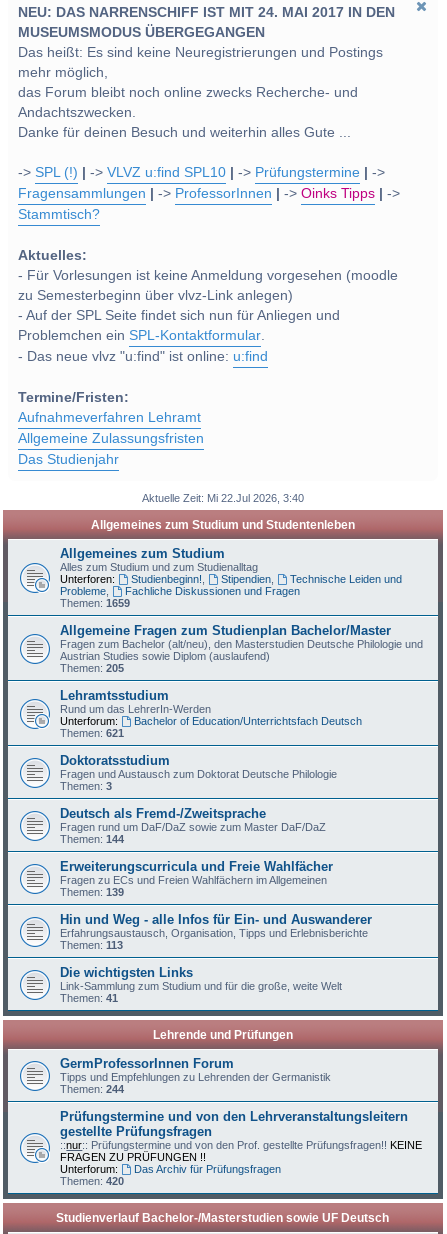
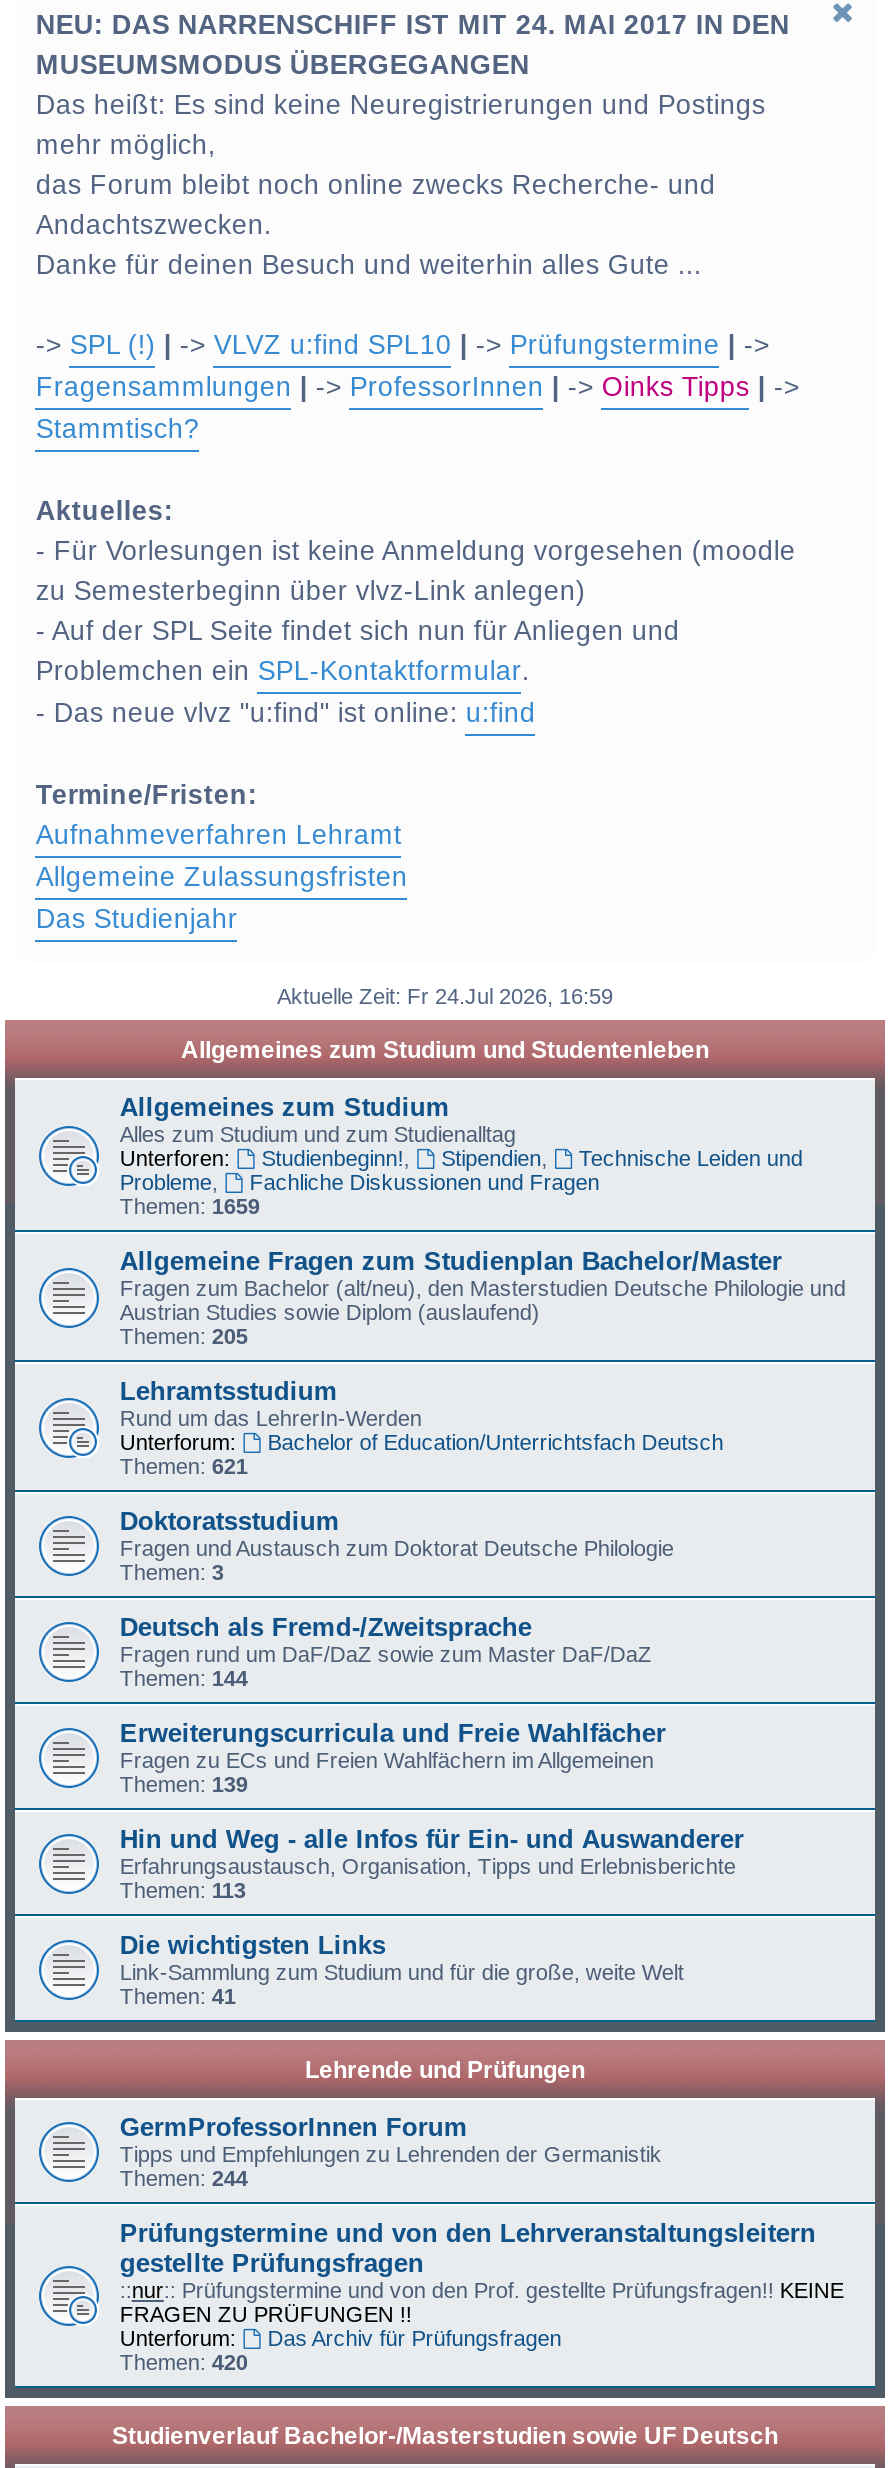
- Aktuelle Zeit: Mi 22.Jul 2026, 3:40
+ Aktuelle Zeit: Fr 24.Jul 2026, 16:59
